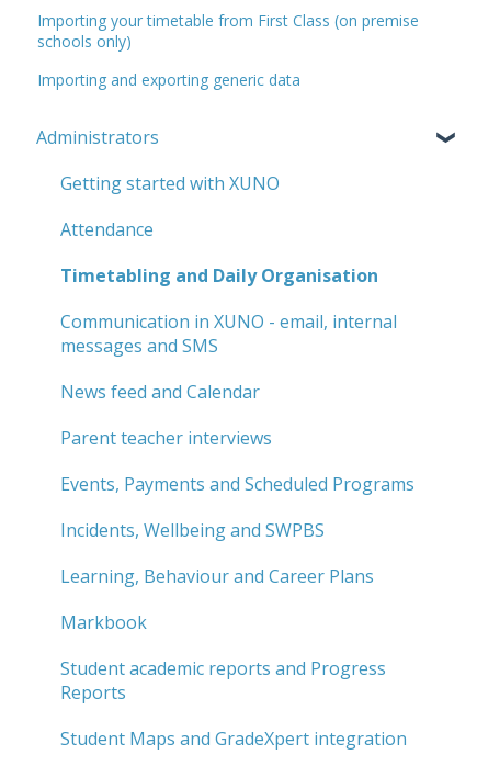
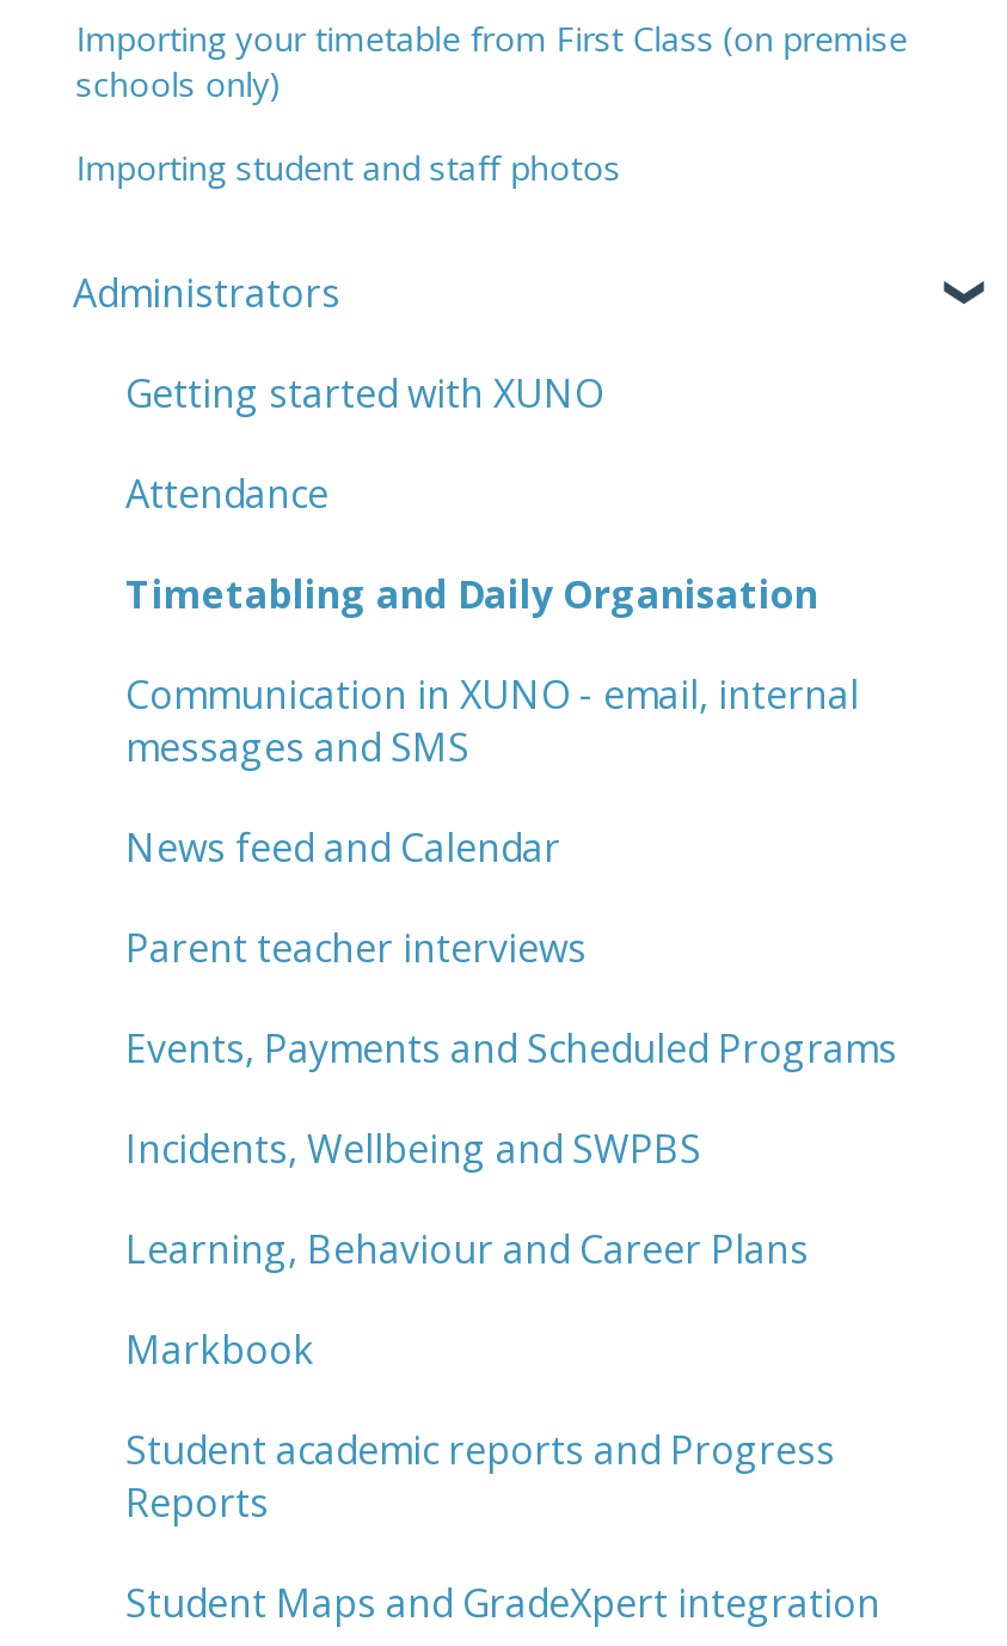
- Importing and exporting generic data
+ Importing student and staff photos
